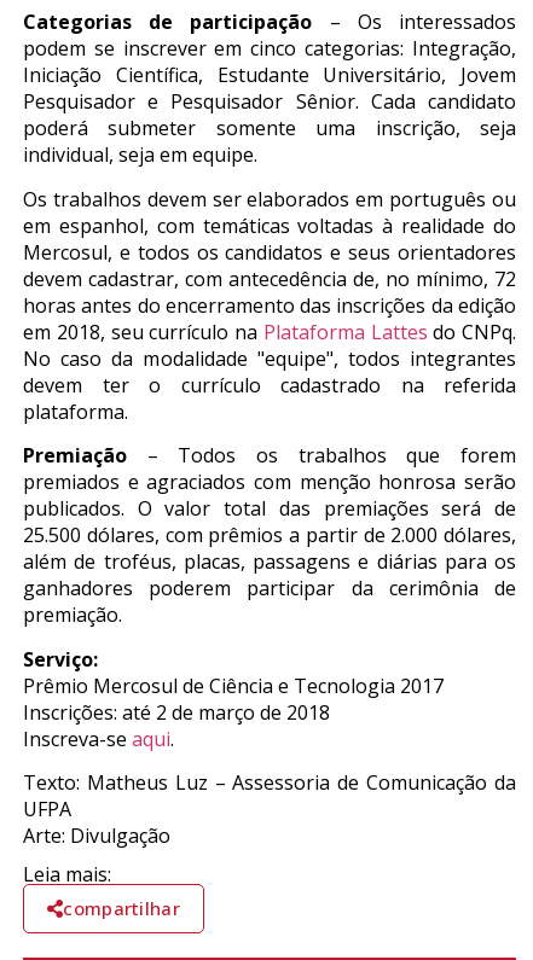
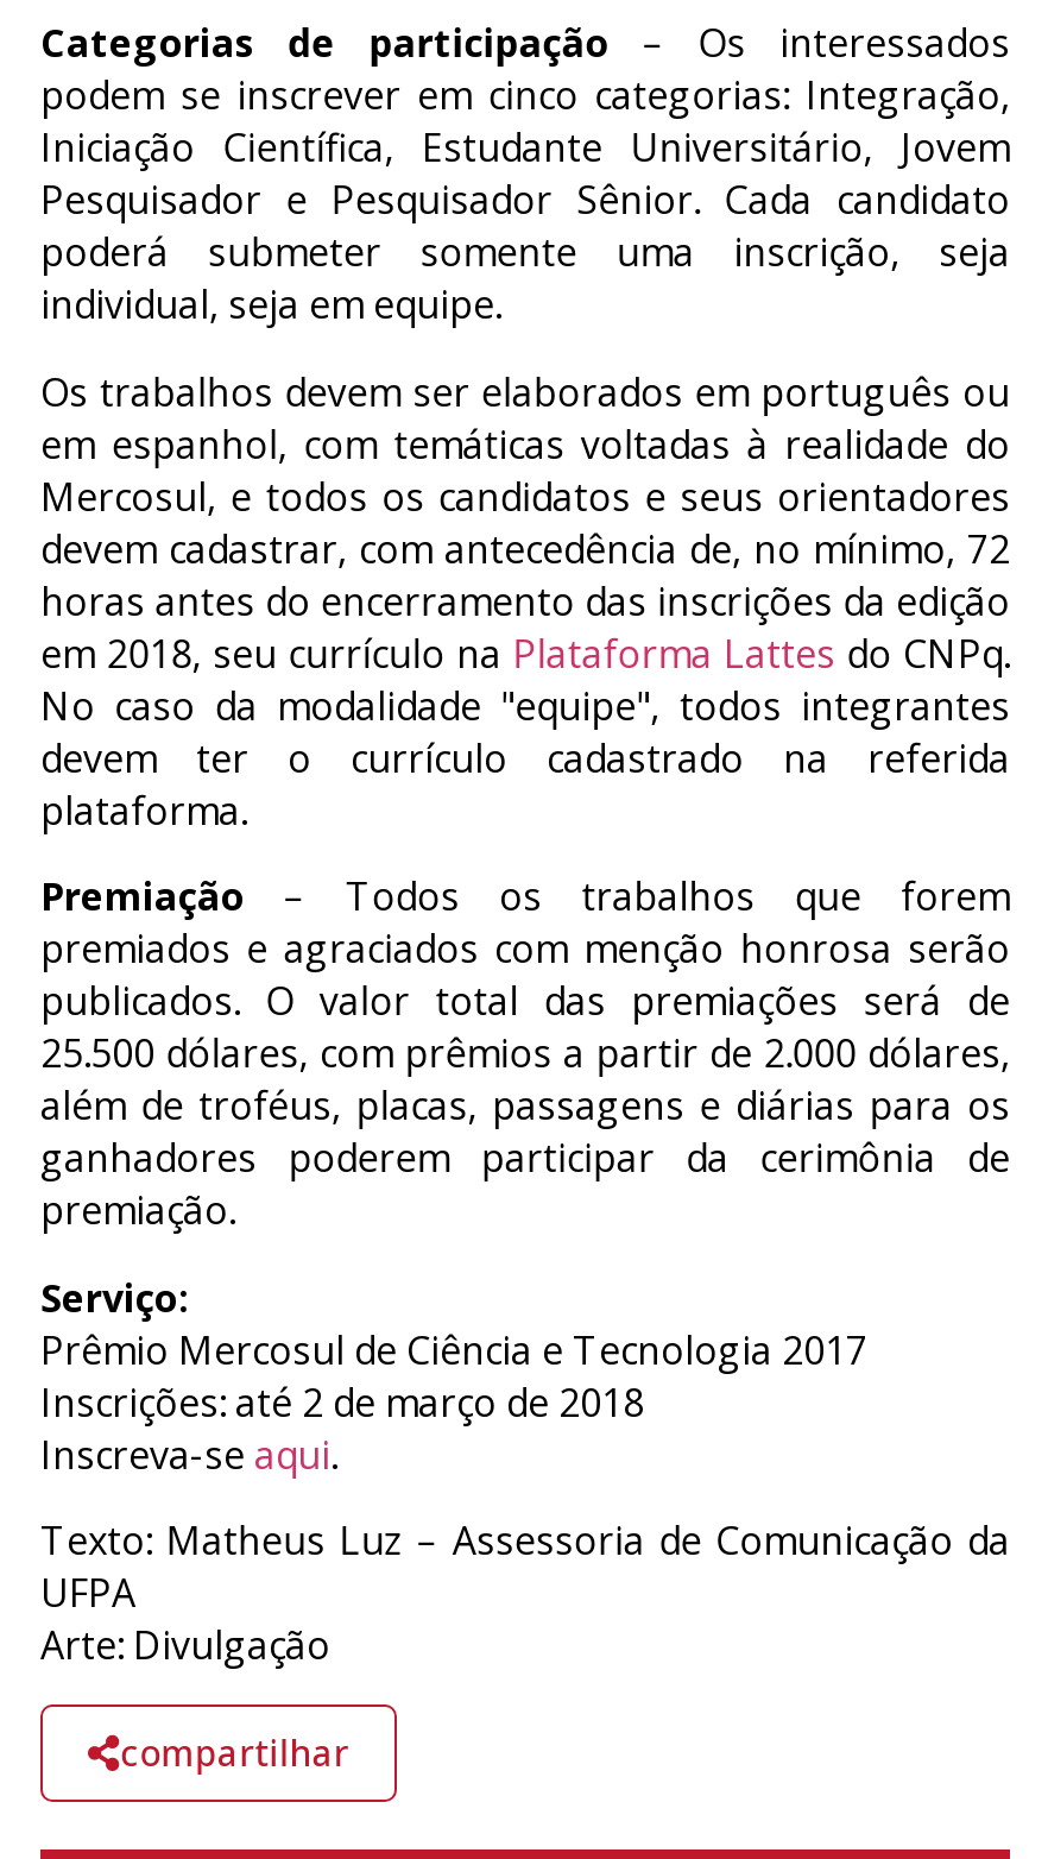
- Leia mais:
